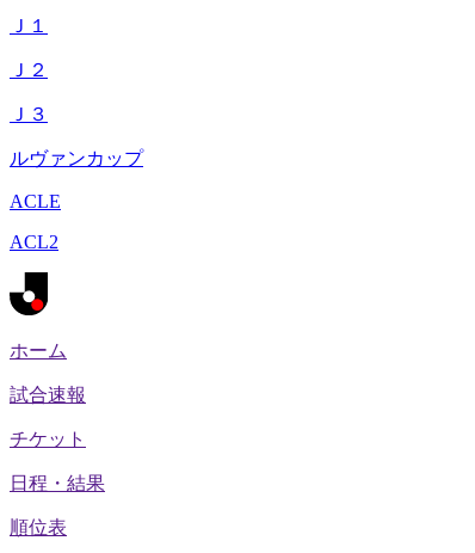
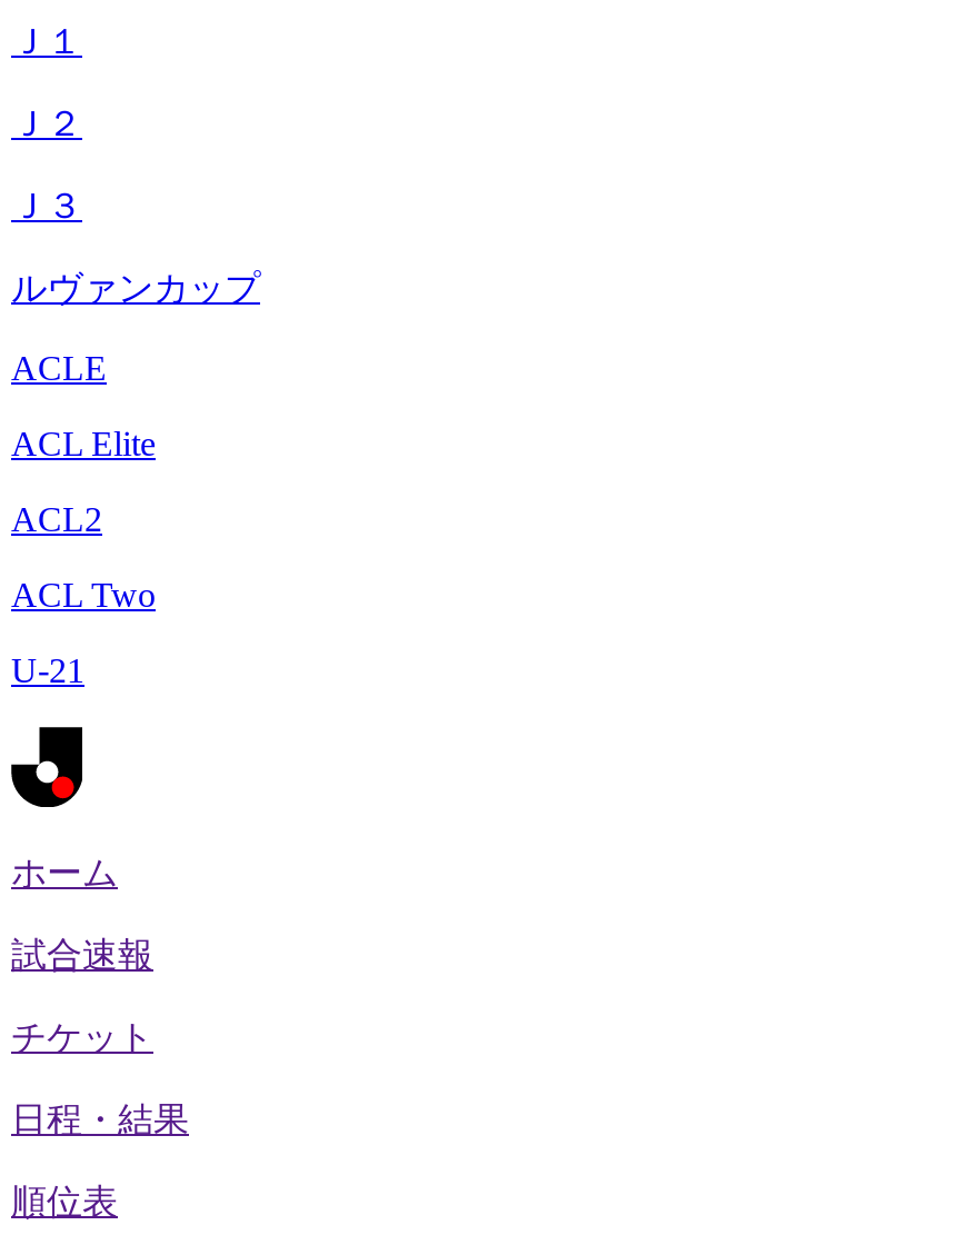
+ ACL Elite

+ ACL Two
+ U-21
